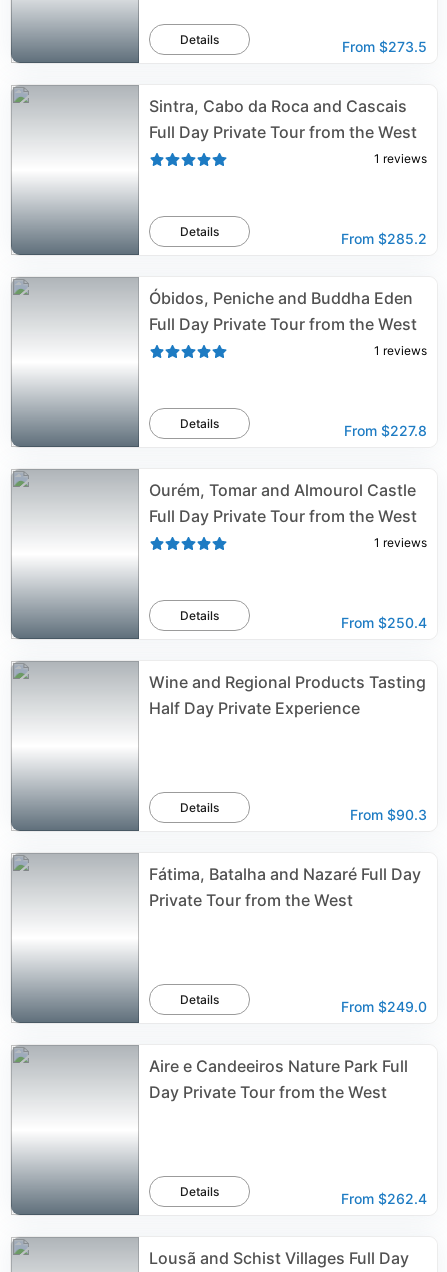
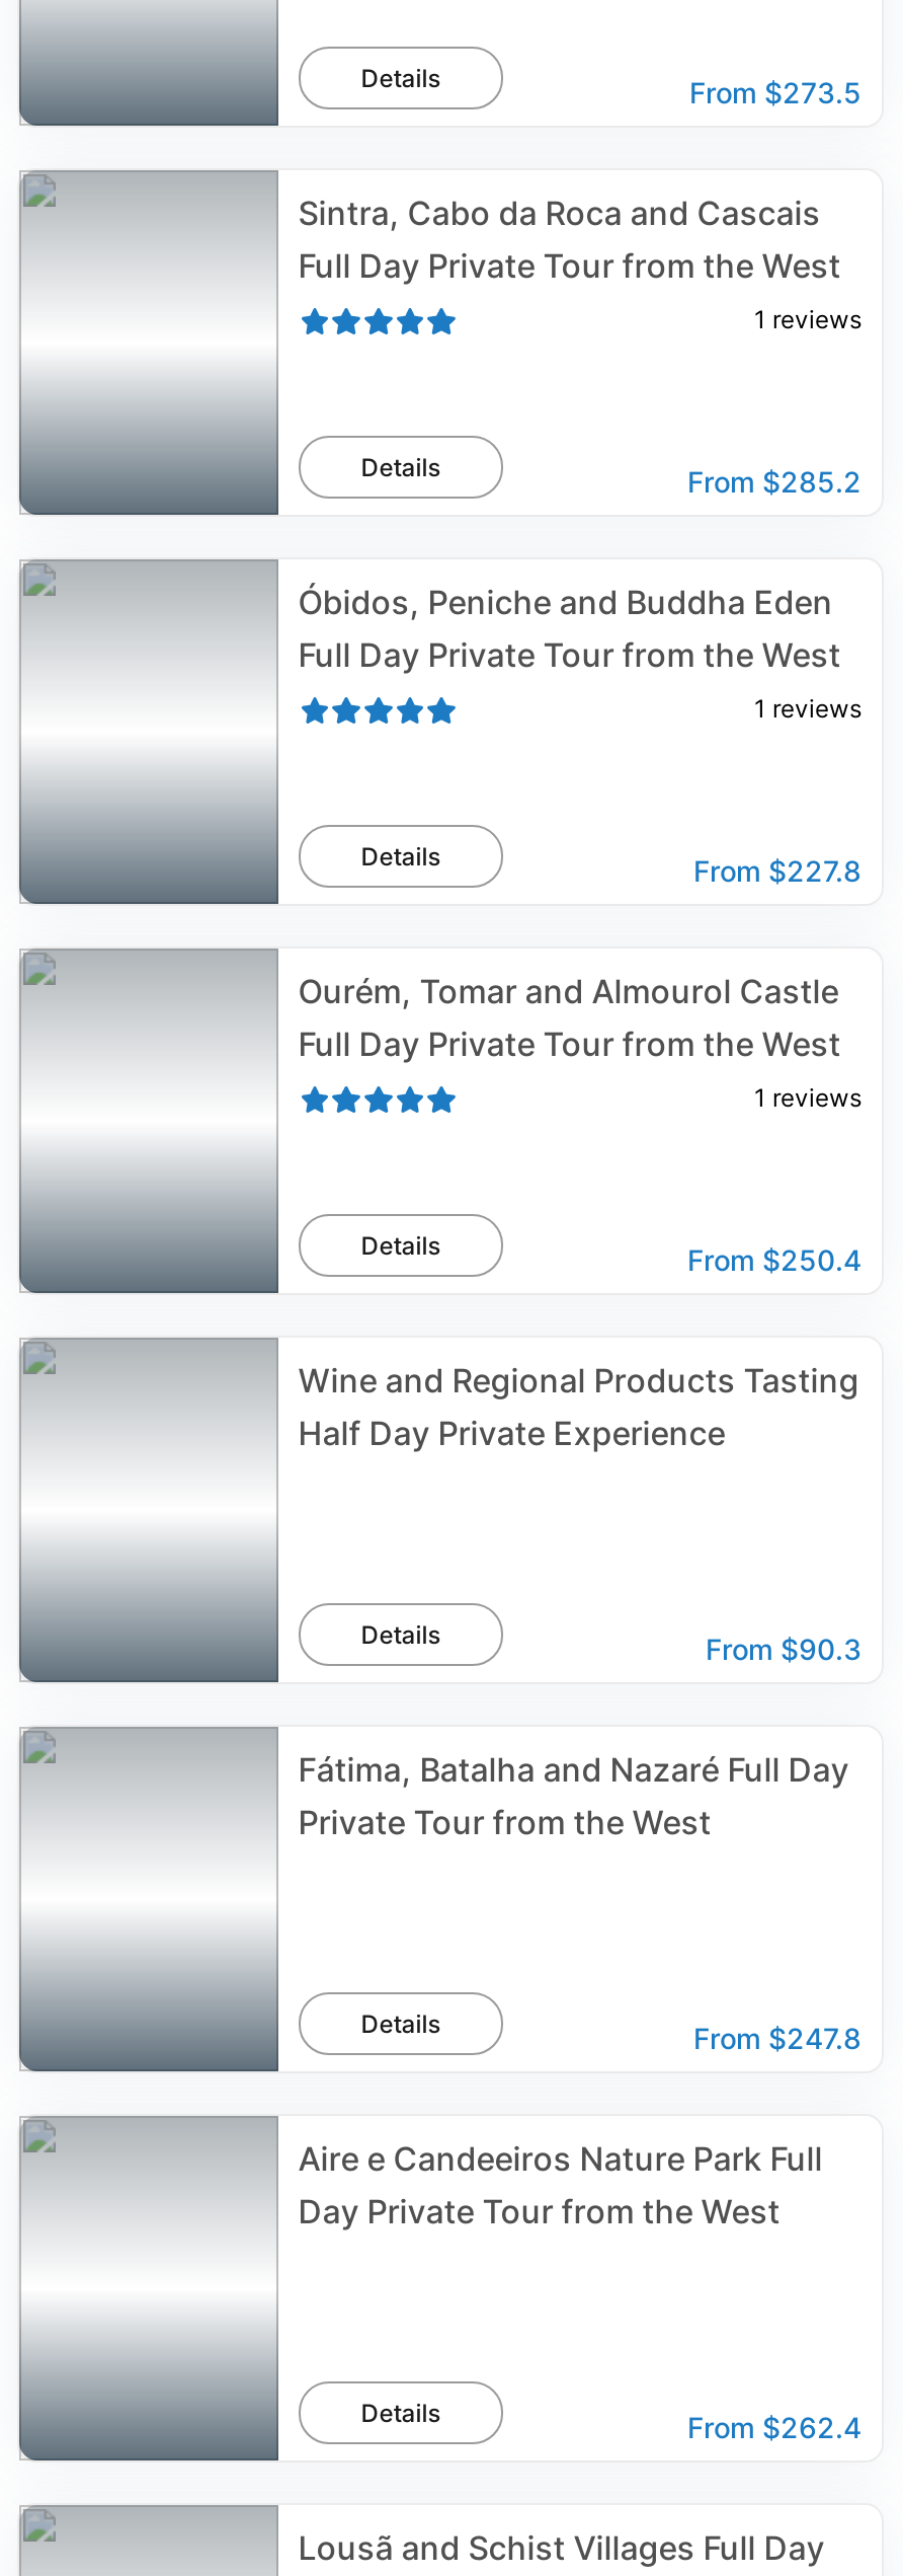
- From $249.0
+ From $247.8
